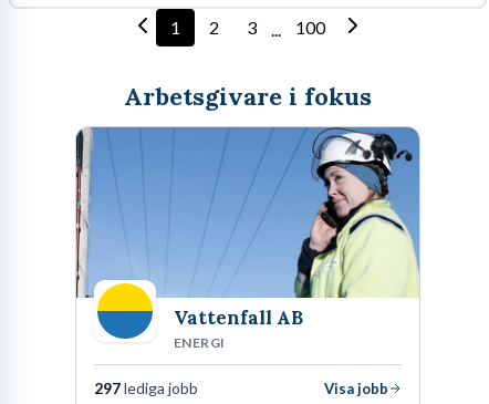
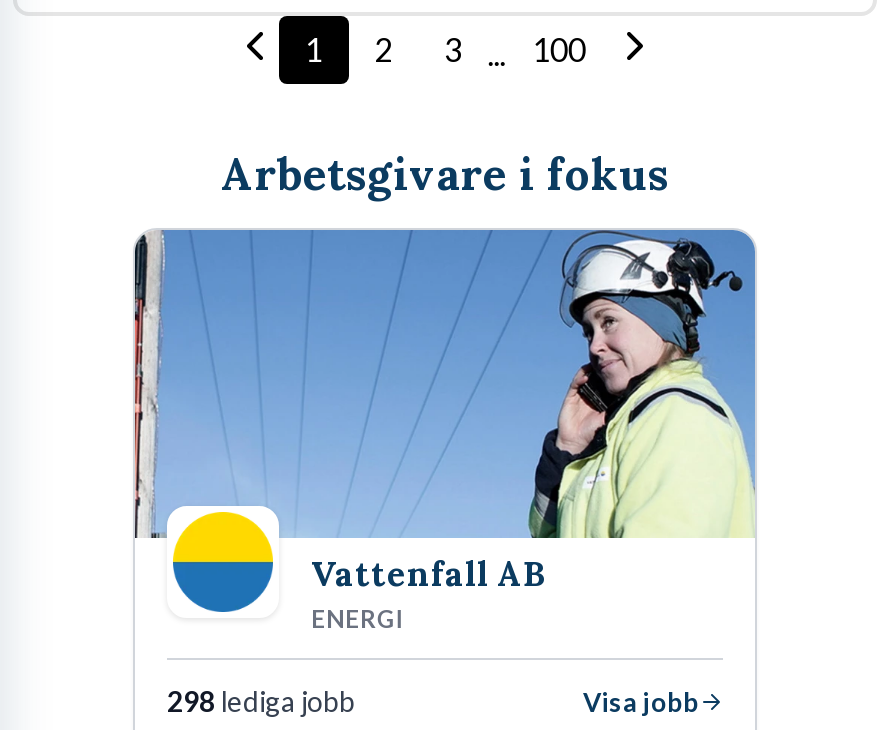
- 297 lediga jobb
+ 298 lediga jobb
